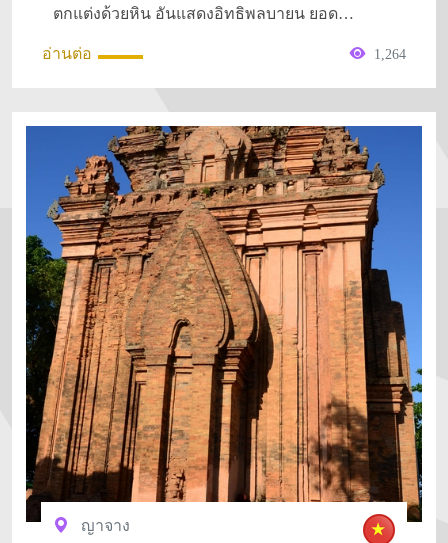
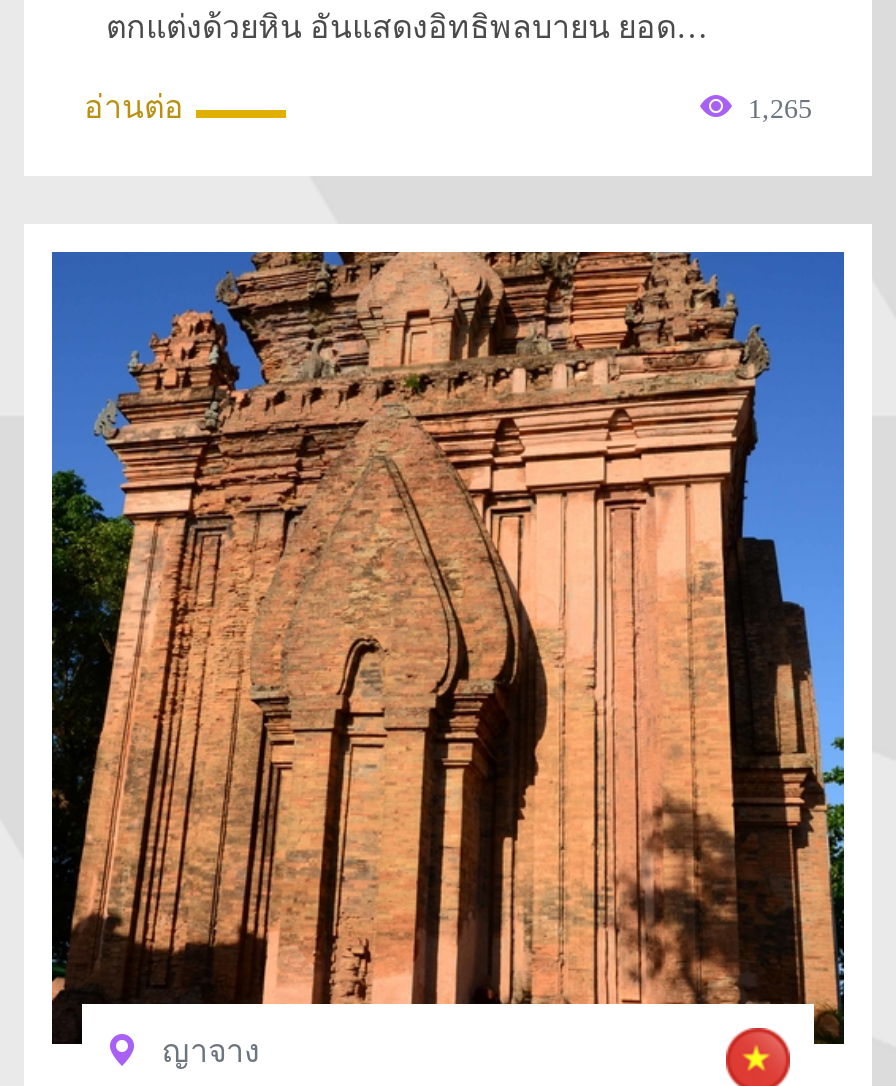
- 1,264
+ 1,265
